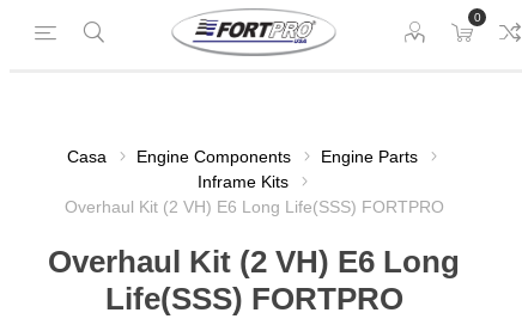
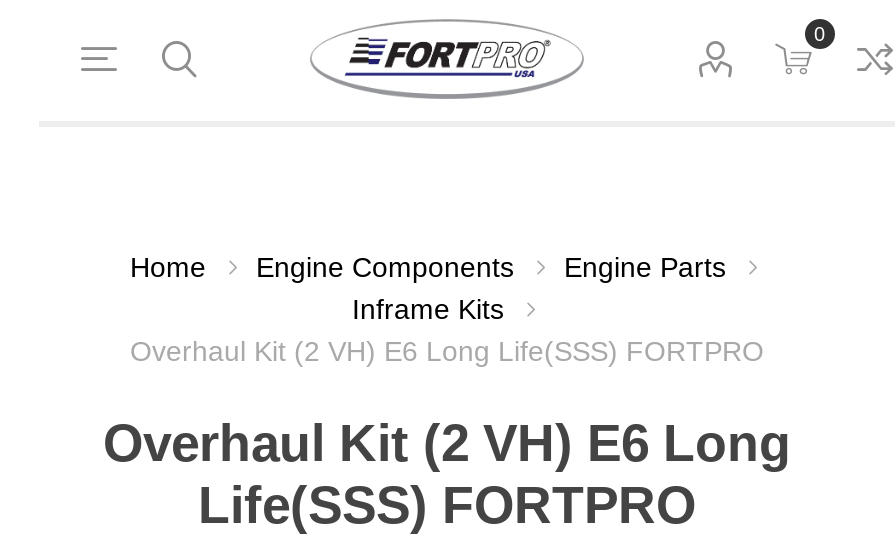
- Casa
+ Home
